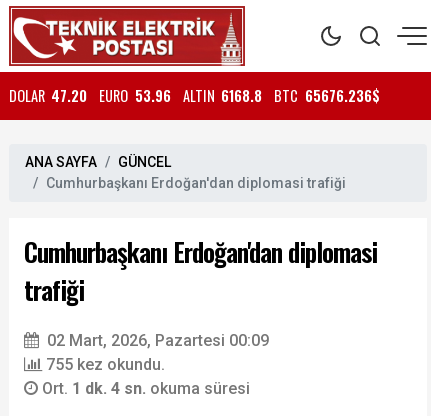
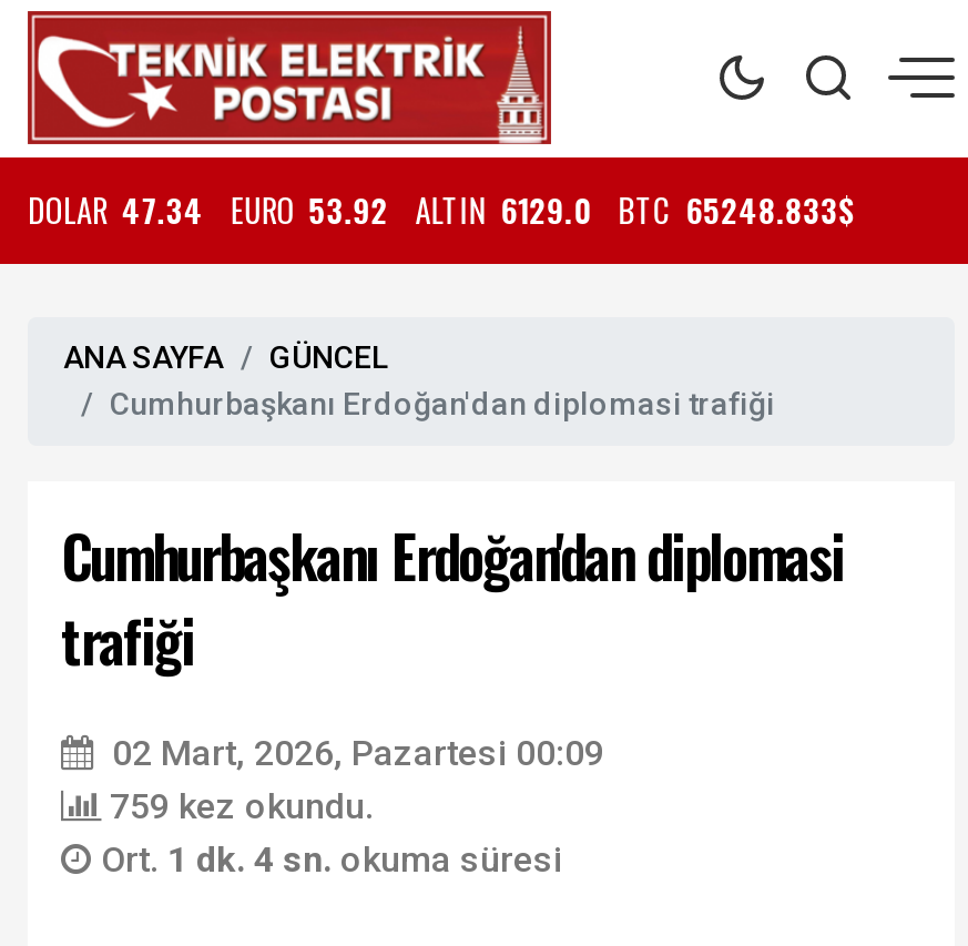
- DOLAR 47.20 EURO 53.96 ALTIN 6168.8 BTC 65676.236$
+ DOLAR 47.34 EURO 53.92 ALTIN 6129.0 BTC 65248.833$

- 755 kez okundu.
+ 759 kez okundu.
